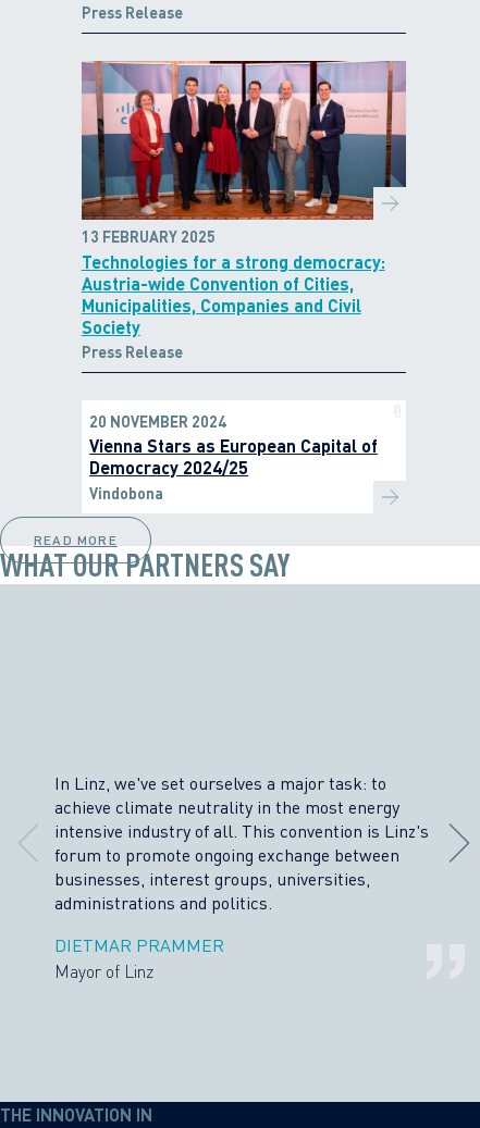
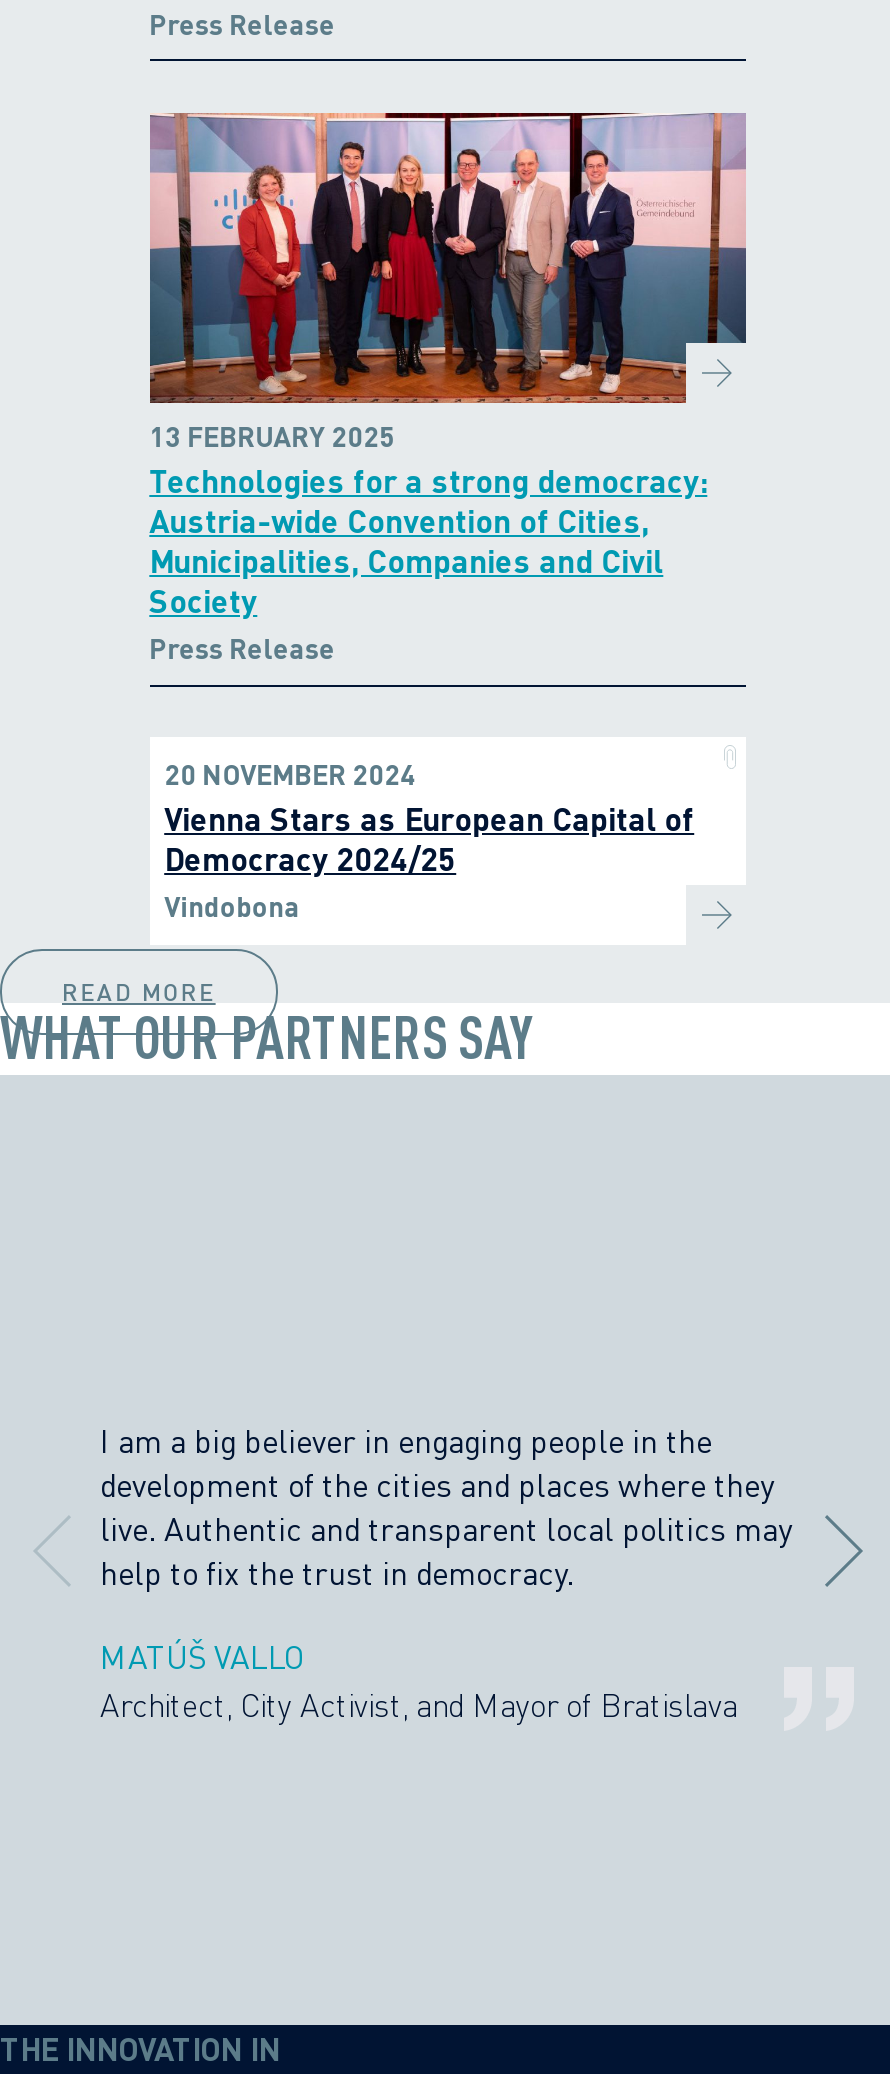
- In Linz, we've set ourselves a major task: to
- achieve climate neutrality in the most energy
- intensive industry of all. This convention is Linz's
- forum to promote ongoing exchange between
- businesses, interest groups, universities,
- administrations and politics.
+ I am a big believer in engaging people in the
+ development of the cities and places where they
+ live. Authentic and transparent local politics may
+ help to fix the trust in democracy.

- DIETMAR PRAMMER
- Mayor of Linz
+ MATÚŠ VALLO
+ Architect, City Activist, and Mayor of Bratislava
